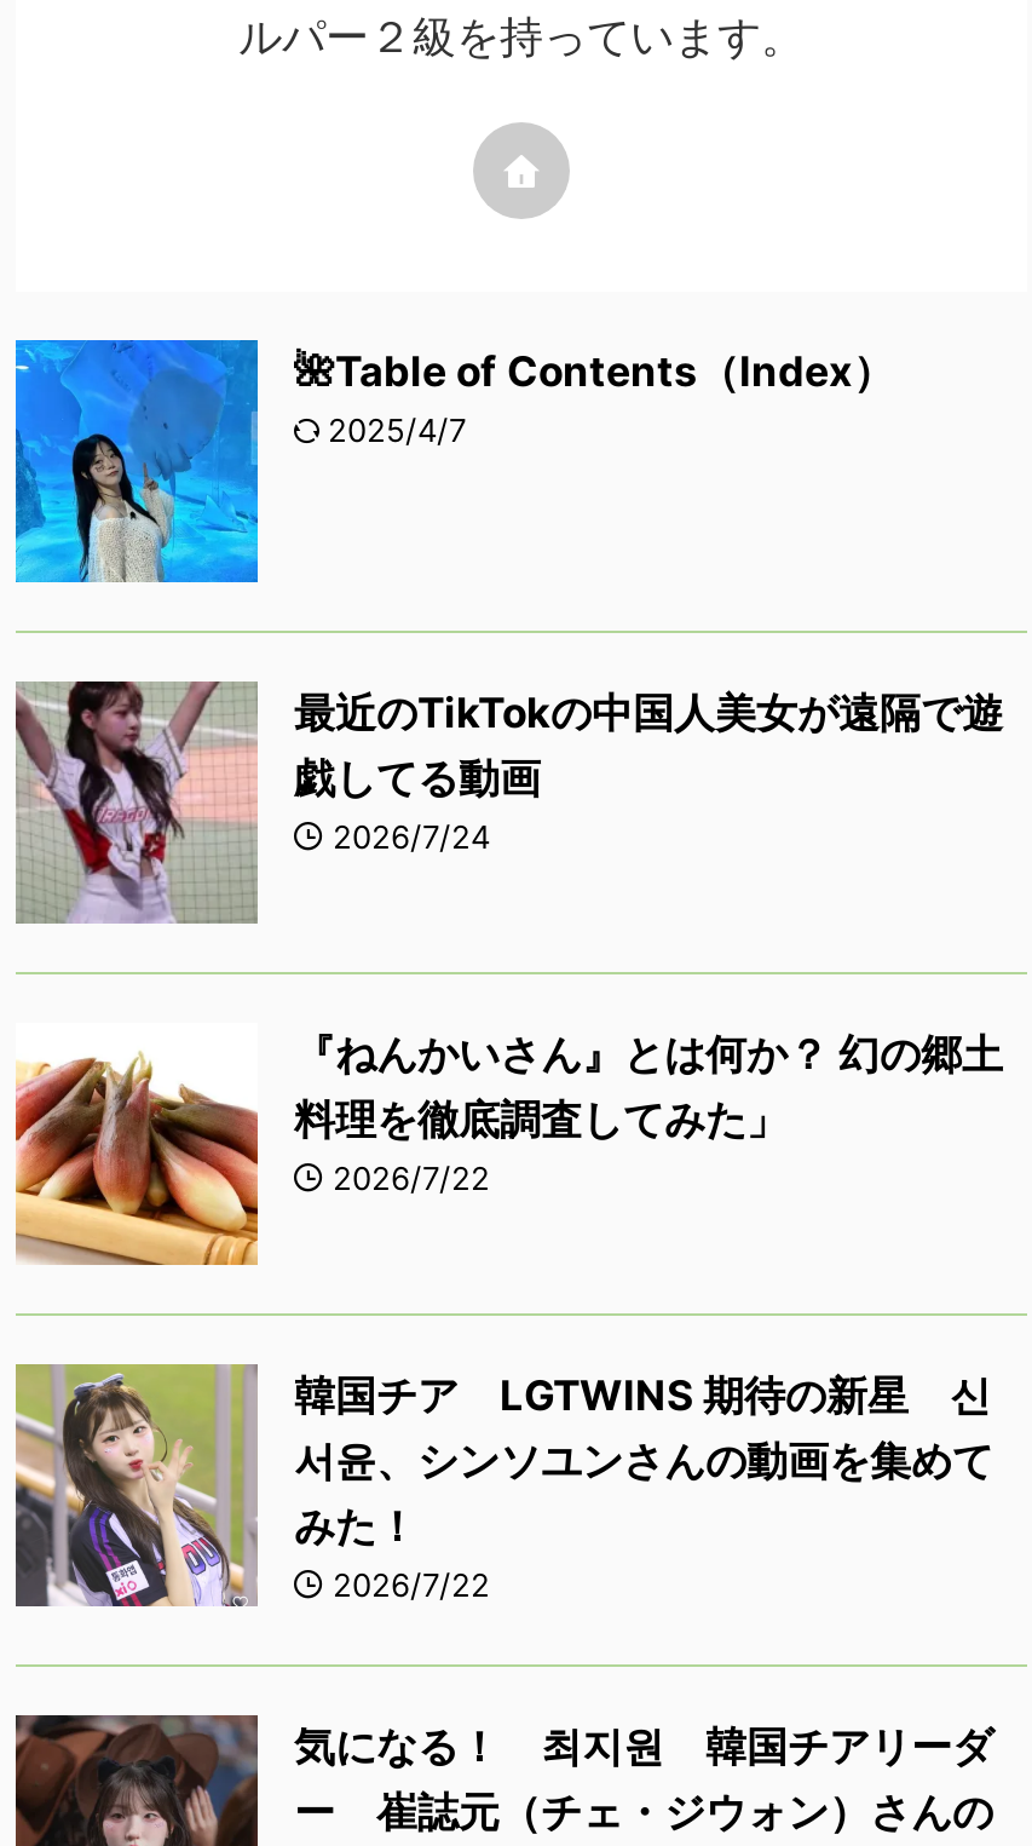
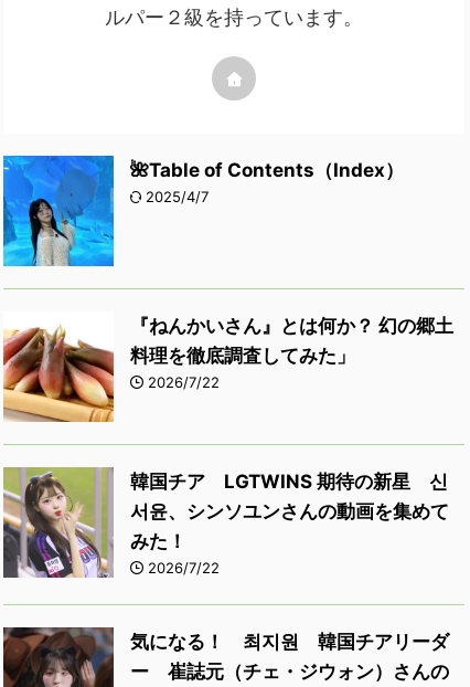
- [image]
- 最近のTikTokの中国人美女が遠隔で遊
- 戯してる動画
- 2026/7/24
